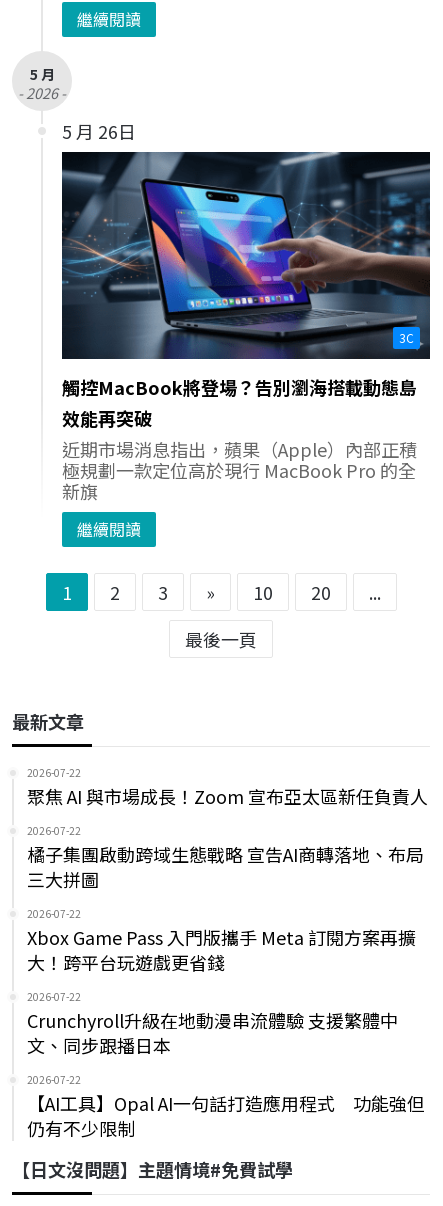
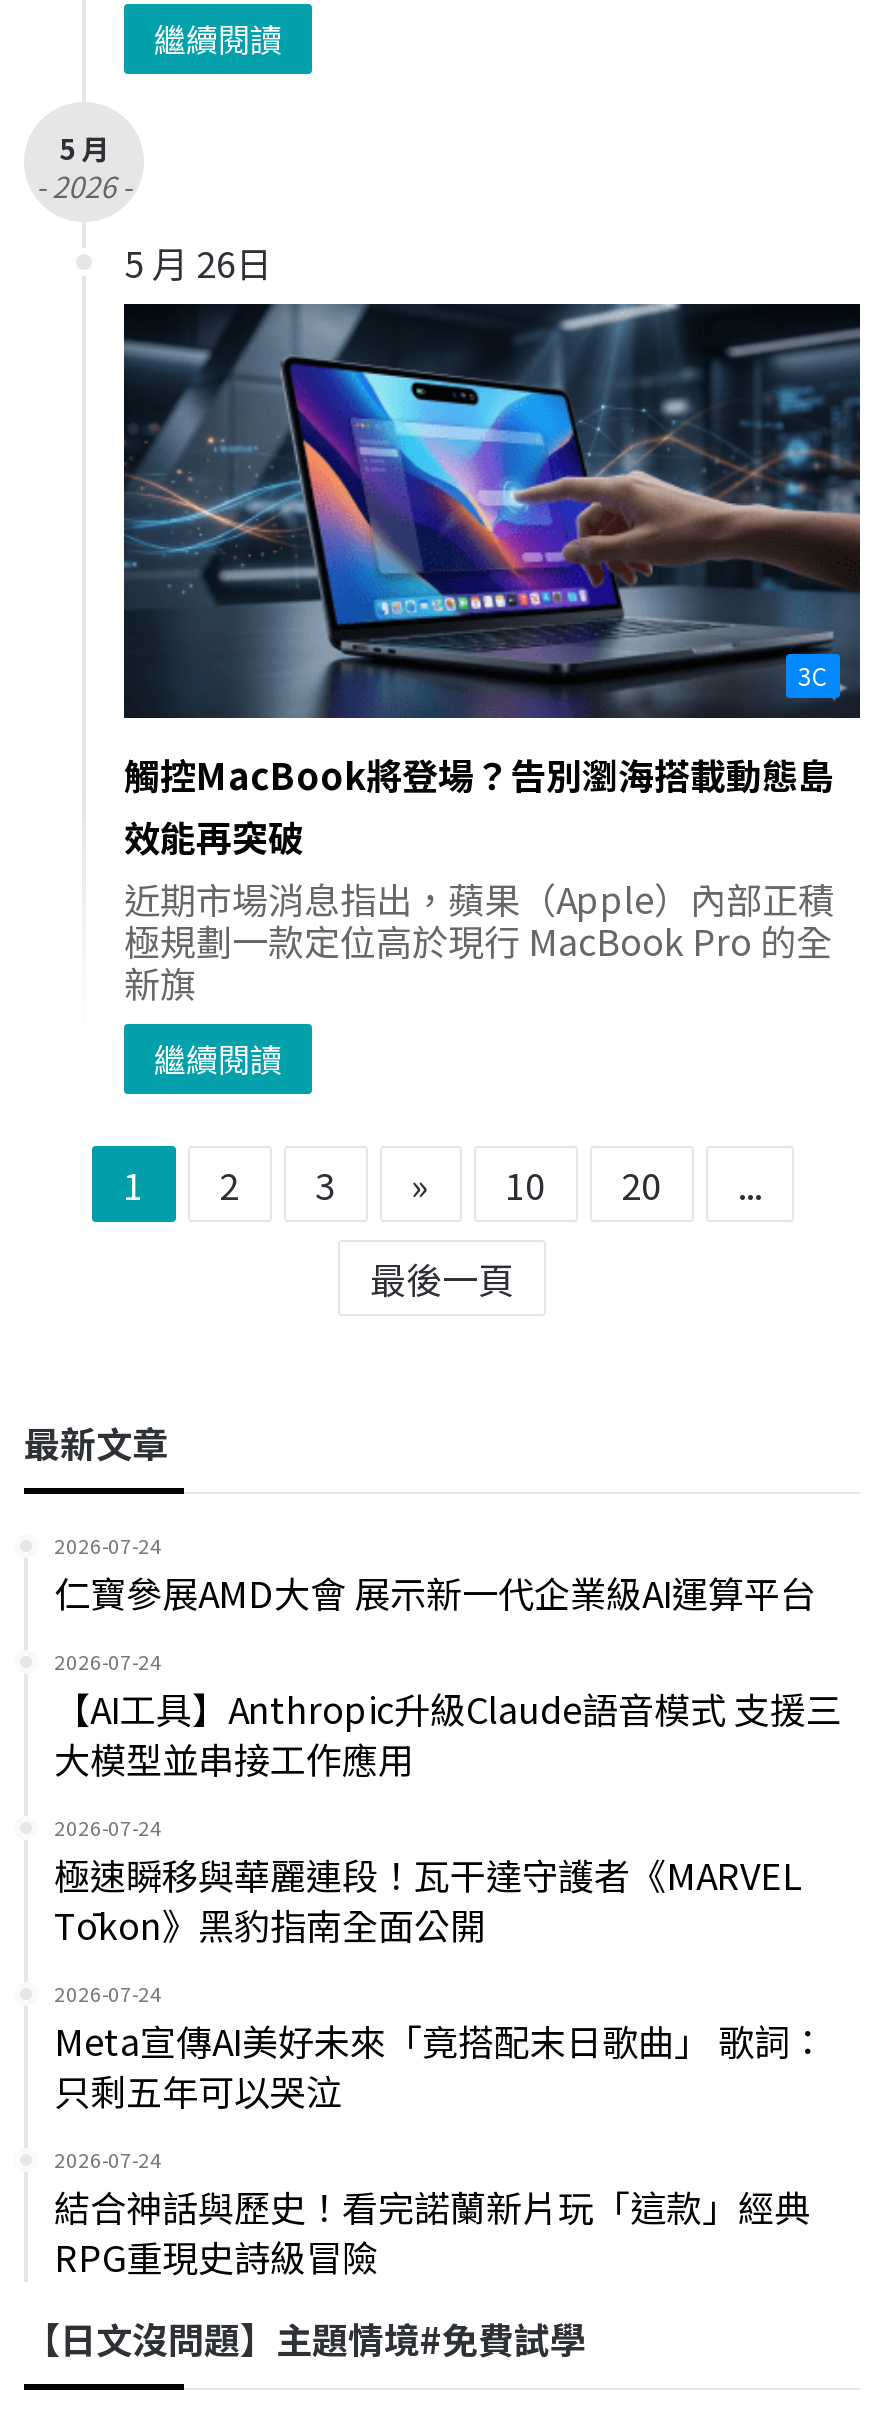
- 2026-07-22
- 聚焦 AI 與市場成長！Zoom 宣布亞太區新任負責人
+ 2026-07-24
+ 仁寶參展AMD大會 展示新一代企業級AI運算平台

- 2026-07-22
- 橘子集團啟動跨域生態戰略 宣告AI商轉落地、布局
- 三大拼圖
+ 2026-07-24
+ 【AI工具】Anthropic升級Claude語音模式 支援三
+ 大模型並串接工作應用

- 2026-07-22
- Xbox Game Pass 入門版攜手 Meta 訂閱方案再擴
- 大！跨平台玩遊戲更省錢
+ 2026-07-24
+ 極速瞬移與華麗連段！瓦干達守護者《MARVEL
+ Tōkon》黑豹指南全面公開

- 2026-07-22
- Crunchyroll升級在地動漫串流體驗 支援繁體中
- 文、同步跟播日本
+ 2026-07-24
+ Meta宣傳AI美好未來「竟搭配末日歌曲」 歌詞：
+ 只剩五年可以哭泣

- 2026-07-22
- 【AI工具】Opal AI一句話打造應用程式 功能強但
- 仍有不少限制
+ 2026-07-24
+ 結合神話與歷史！看完諾蘭新片玩「這款」經典
+ RPG重現史詩級冒險
